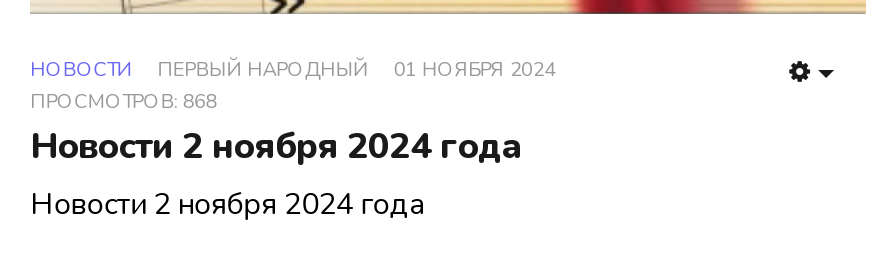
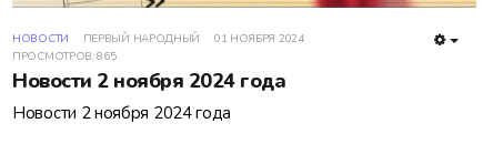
- ПРОСМОТРОВ: 868
+ ПРОСМОТРОВ: 865
